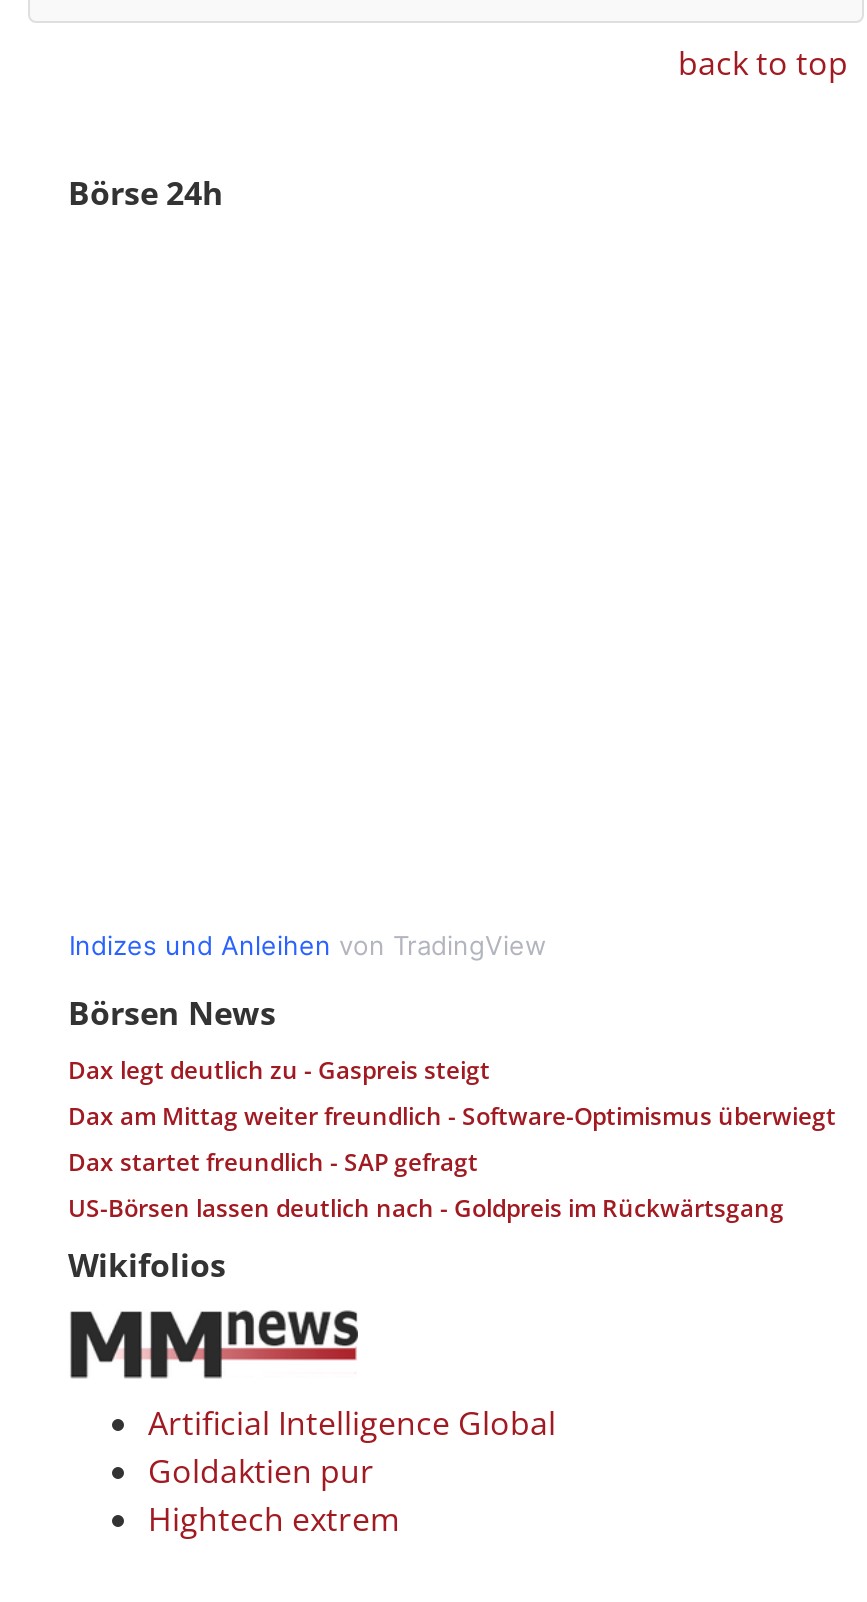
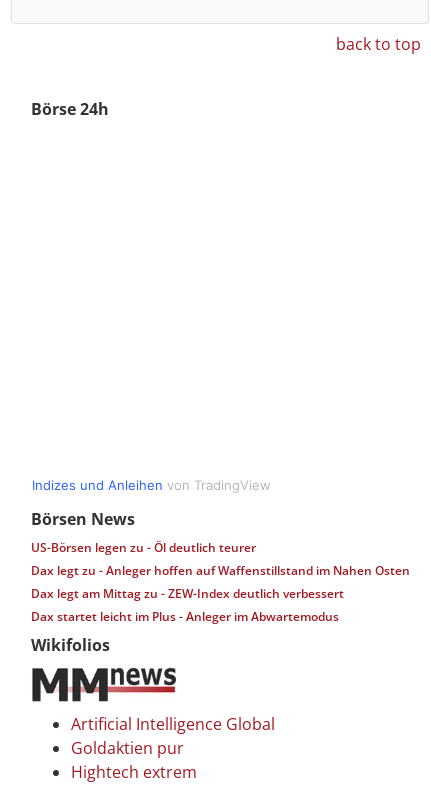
- Dax legt deutlich zu - Gaspreis steigt
- Dax am Mittag weiter freundlich - Software-Optimismus überwiegt
- Dax startet freundlich - SAP gefragt
- US-Börsen lassen deutlich nach - Goldpreis im Rückwärtsgang
+ US-Börsen legen zu - Öl deutlich teurer
+ Dax legt zu - Anleger hoffen auf Waffenstillstand im Nahen Osten
+ Dax legt am Mittag zu - ZEW-Index deutlich verbessert
+ Dax startet leicht im Plus - Anleger im Abwartemodus
